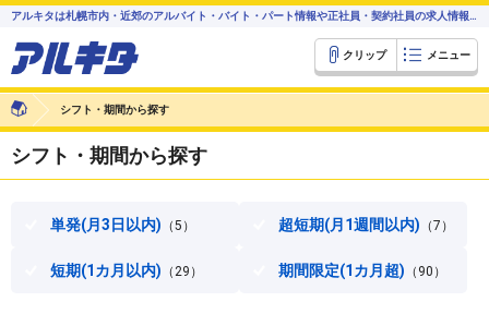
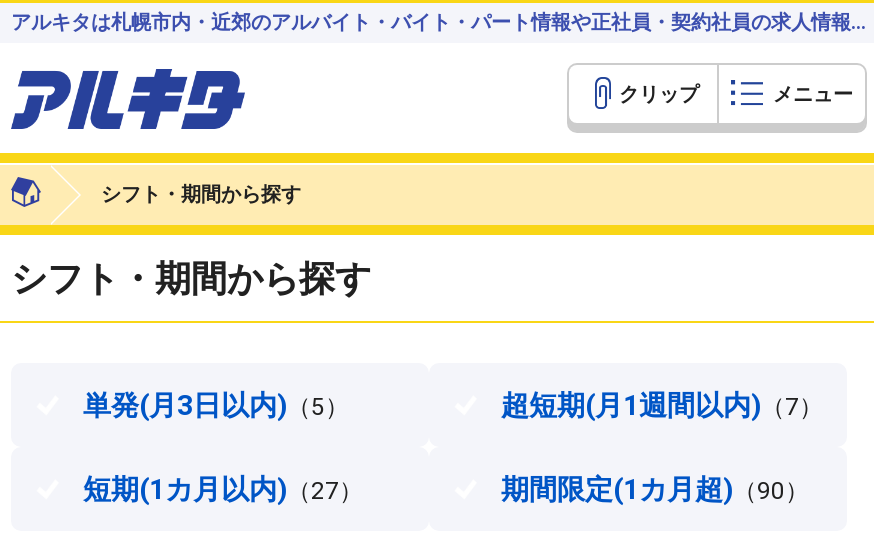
- 短期(1カ月以内)（29）
+ 短期(1カ月以内)（27）
